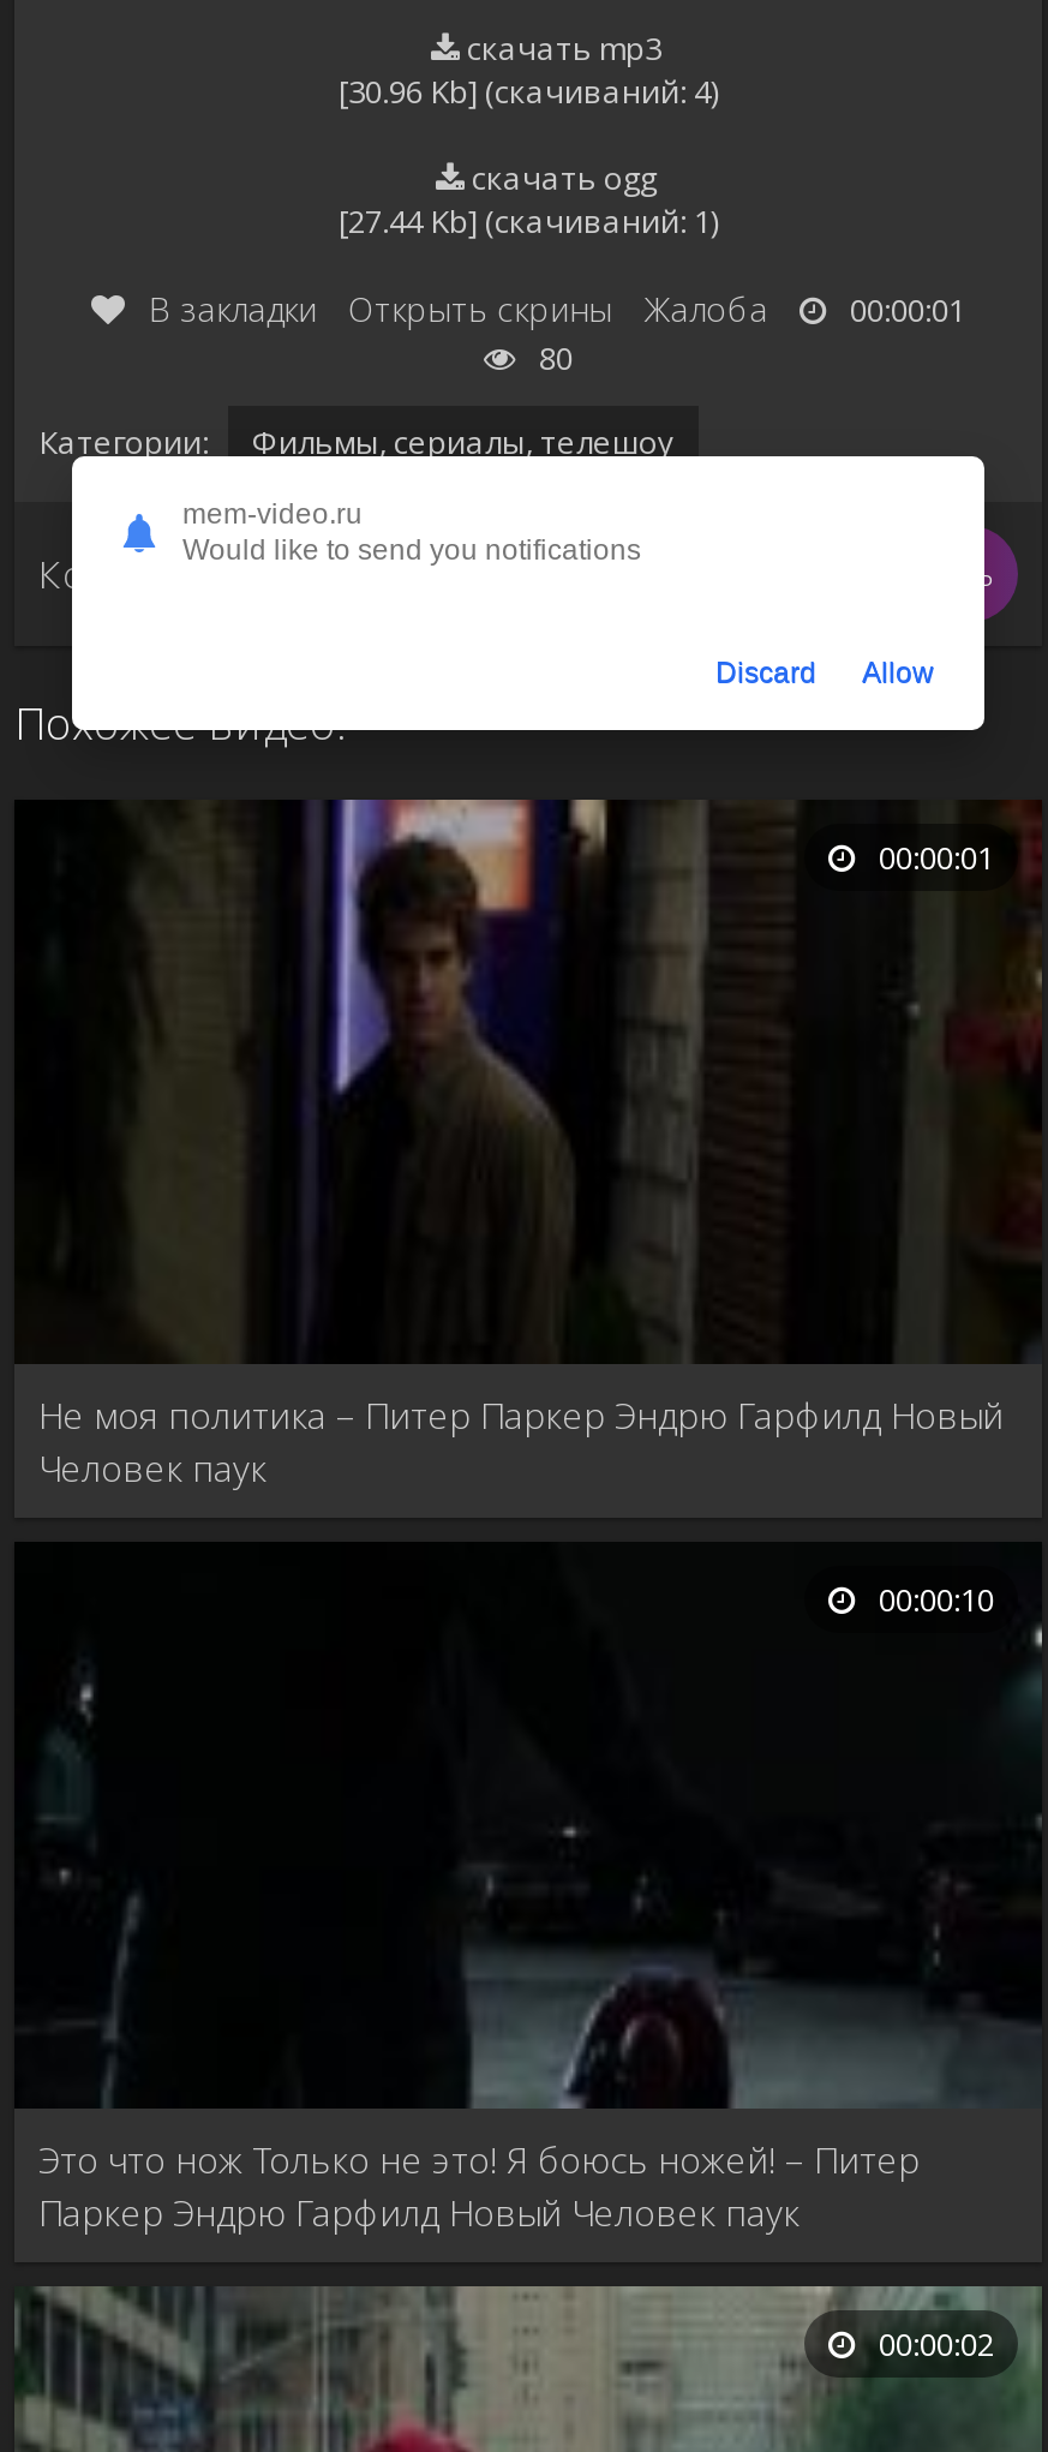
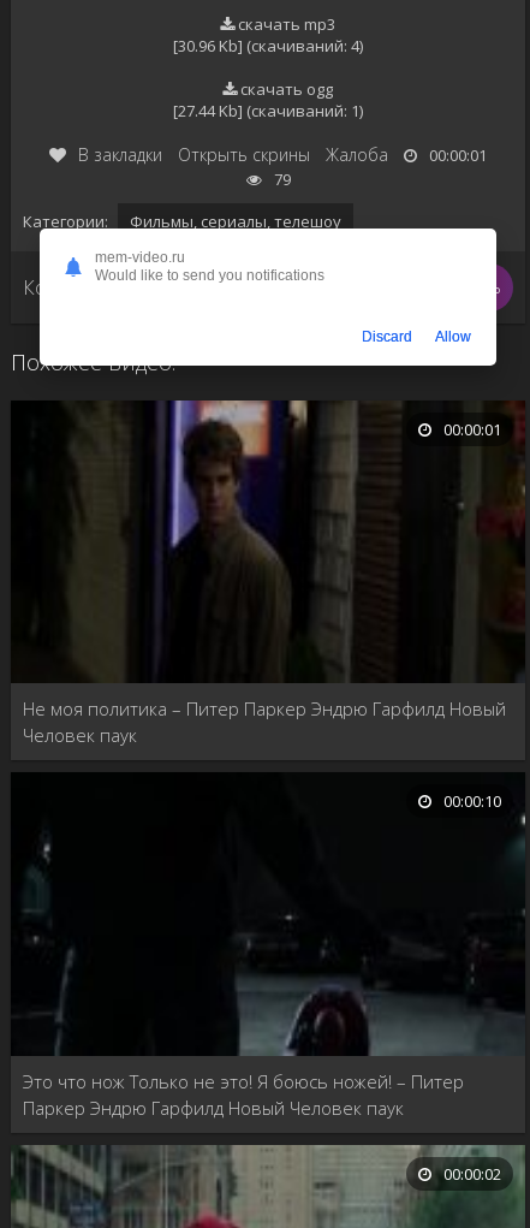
- 80
+ 79
